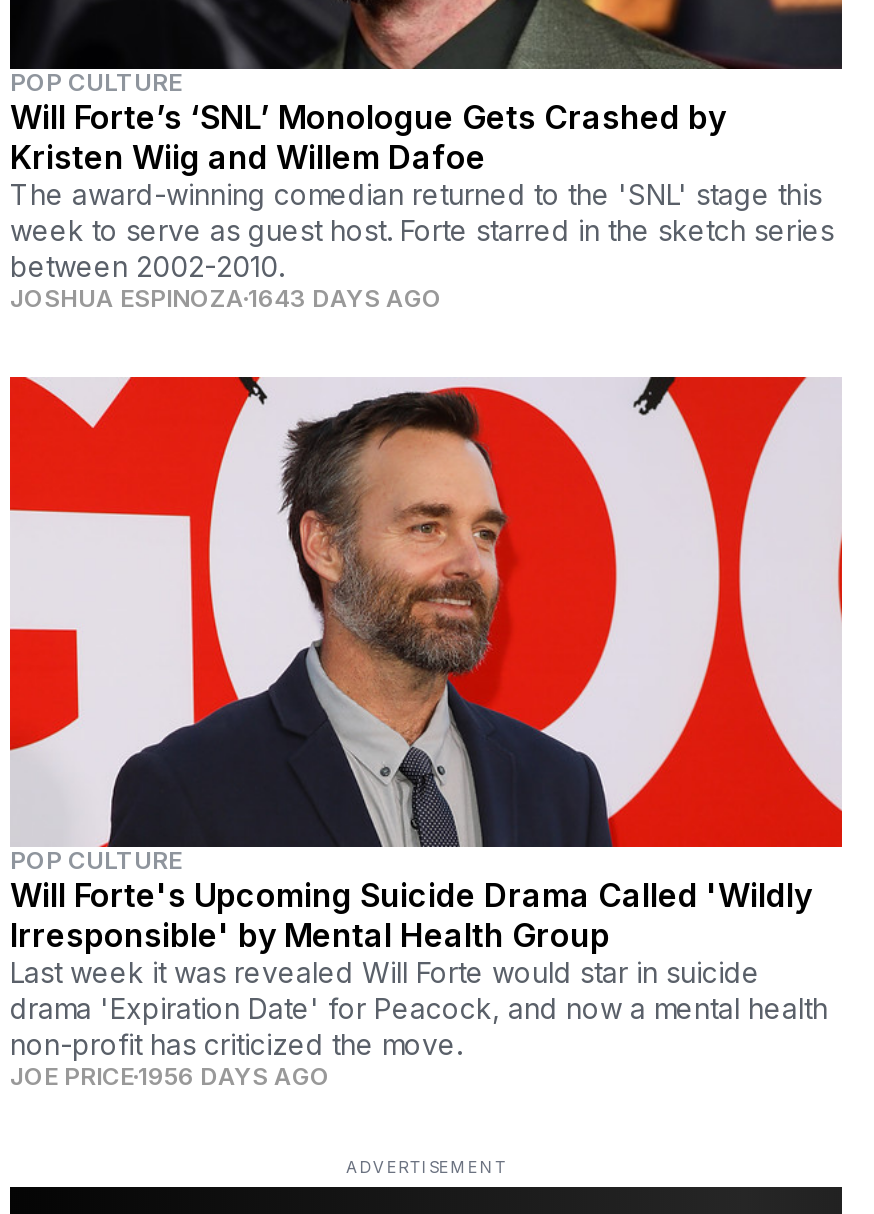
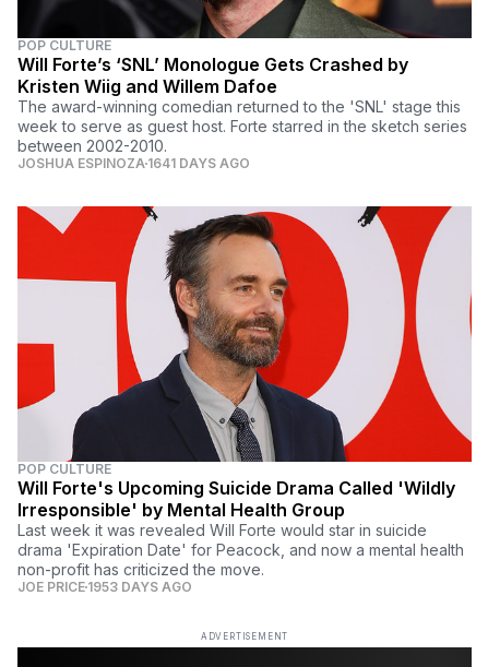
- JOSHUA ESPINOZA 1643 DAYS AGO
+ JOSHUA ESPINOZA 1641 DAYS AGO

- JOE PRICE 1956 DAYS AGO
+ JOE PRICE 1953 DAYS AGO
